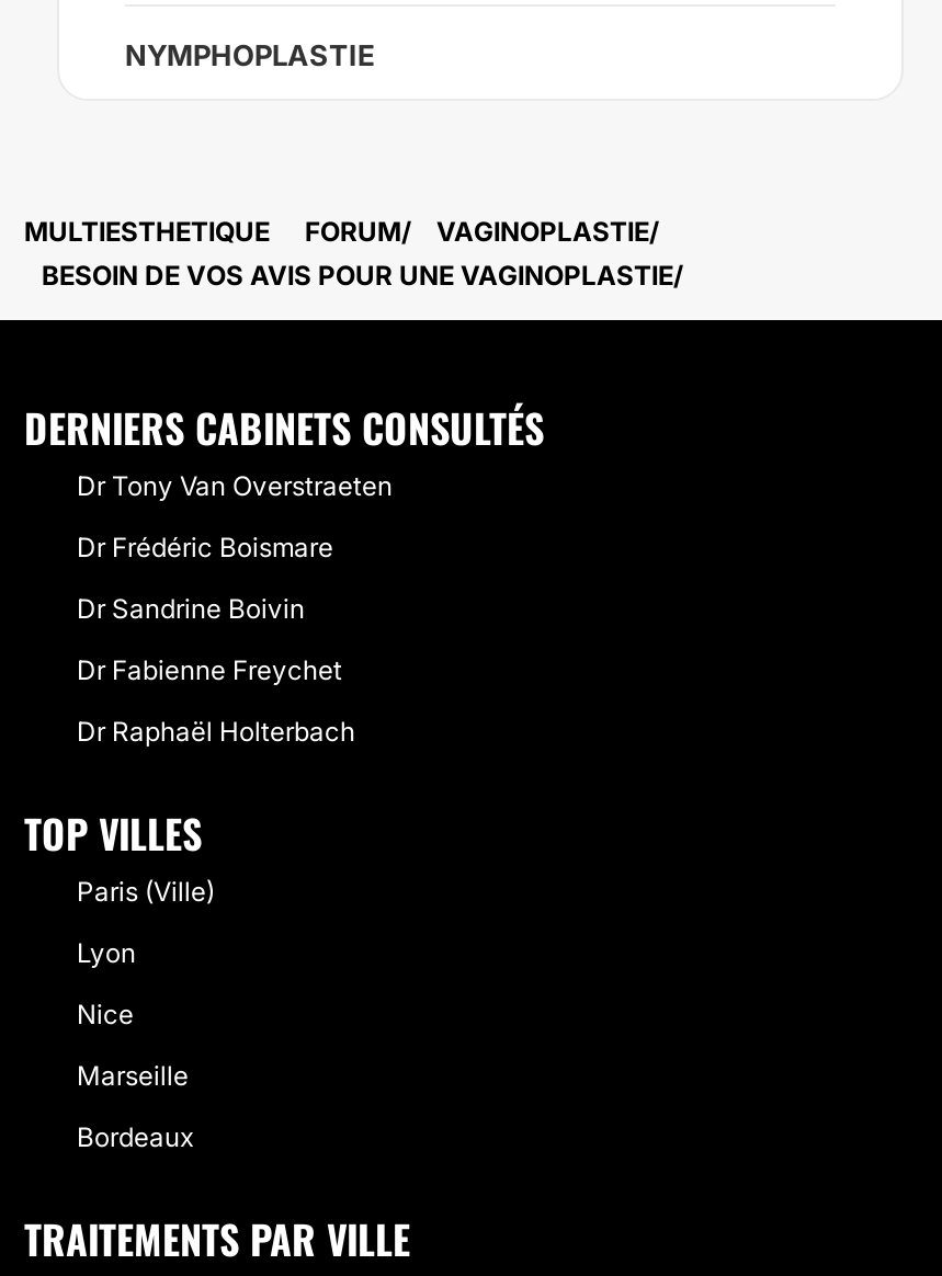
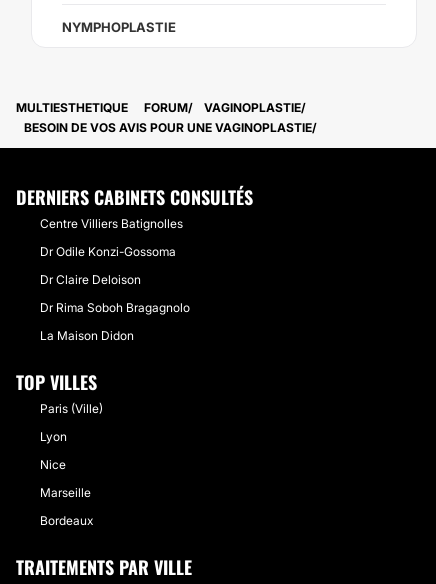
- Dr Tony Van Overstraeten
+ Centre Villiers Batignolles

- Dr Frédéric Boismare
+ Dr Odile Konzi-Gossoma

- Dr Sandrine Boivin
+ Dr Claire Deloison

- Dr Fabienne Freychet
+ Dr Rima Soboh Bragagnolo

- Dr Raphaël Holterbach
+ La Maison Didon
